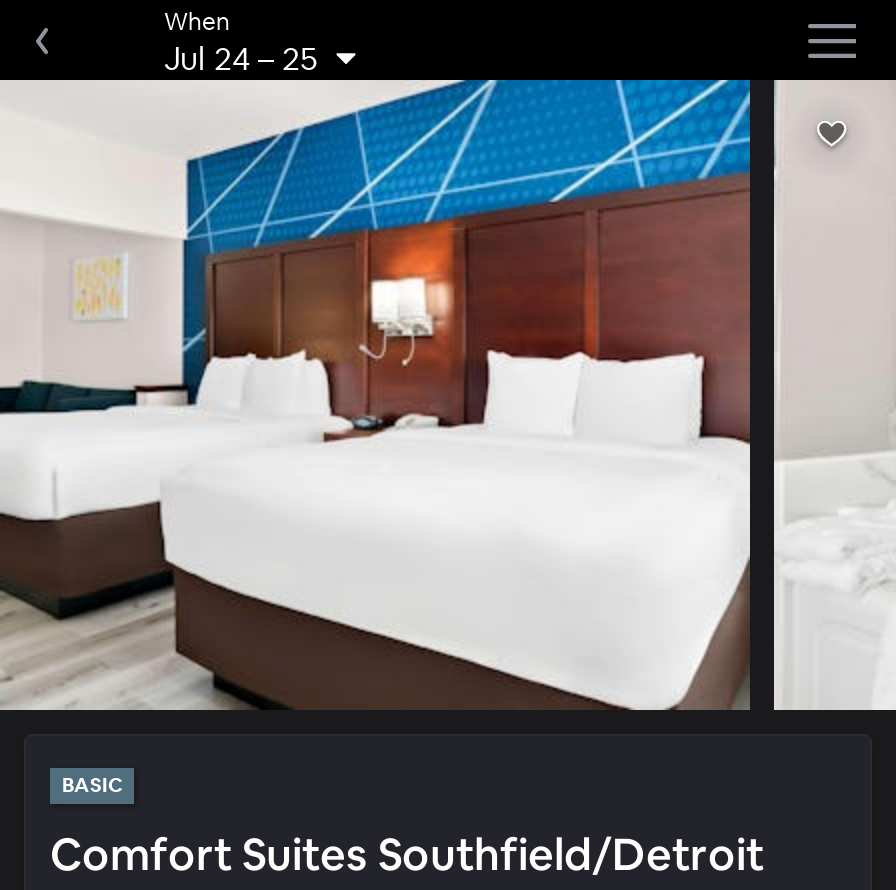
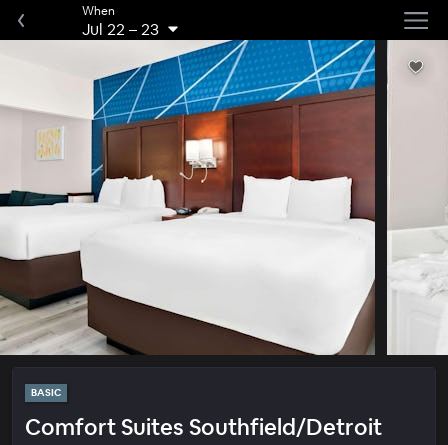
- Jul 24 – 25
+ Jul 22 – 23
